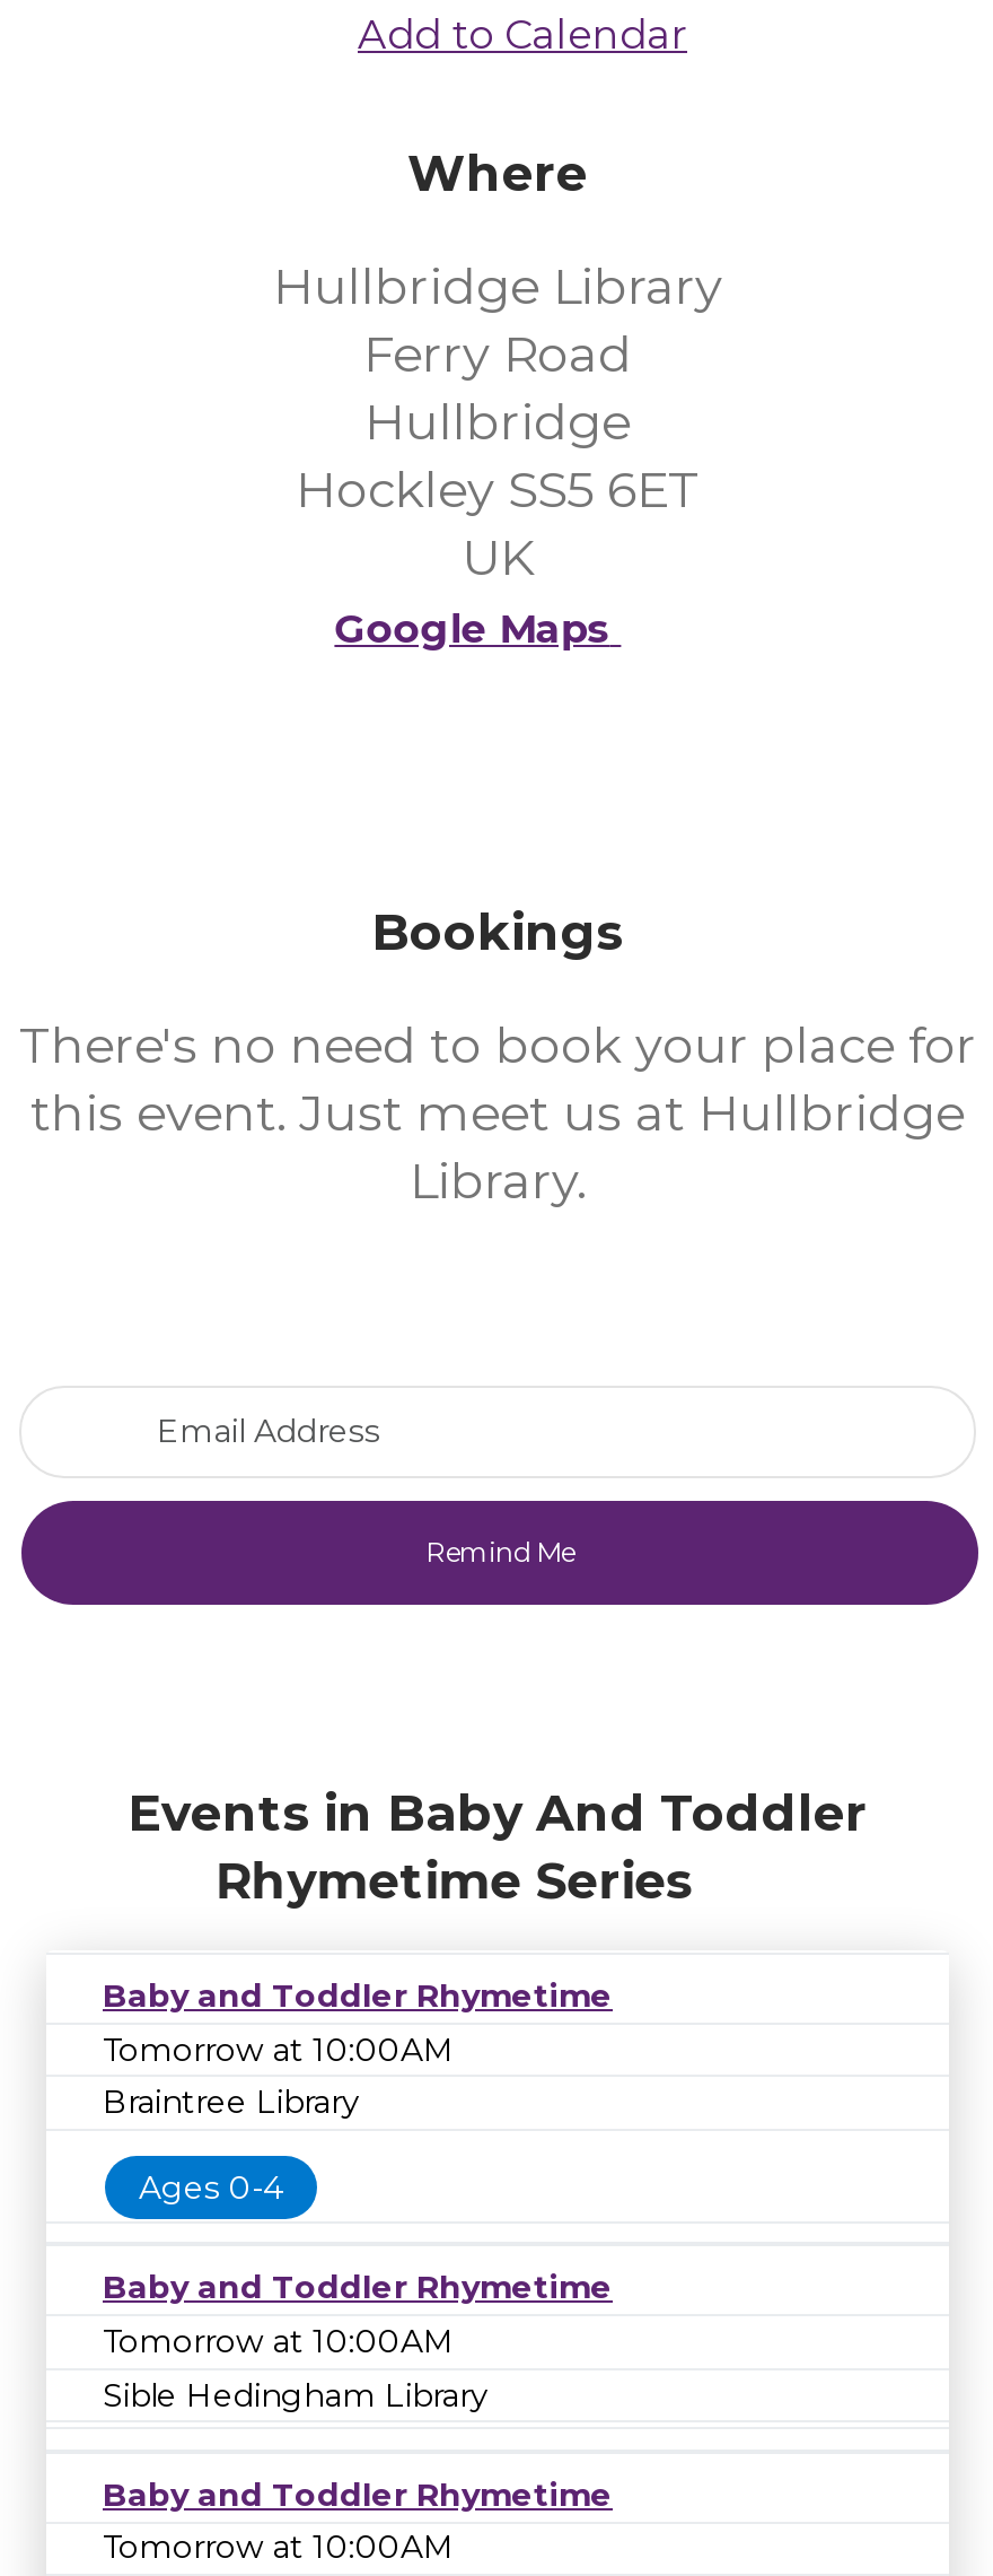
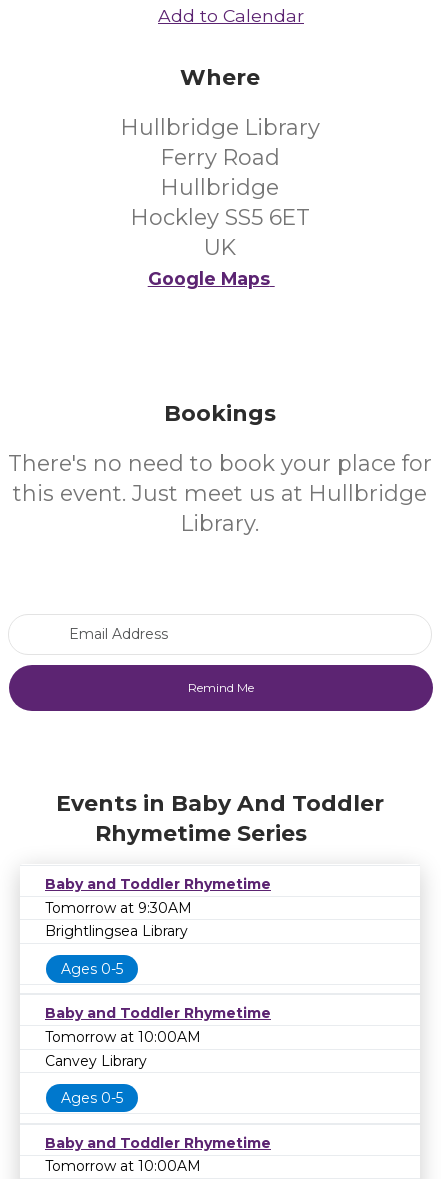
- Tomorrow at 10:00AM
+ Tomorrow at 9:30AM

- Braintree Library
+ Brightlingsea Library

- Ages 0-4
+ Ages 0-5

- Sible Hedingham Library
+ Canvey Library
+ Ages 0-5
